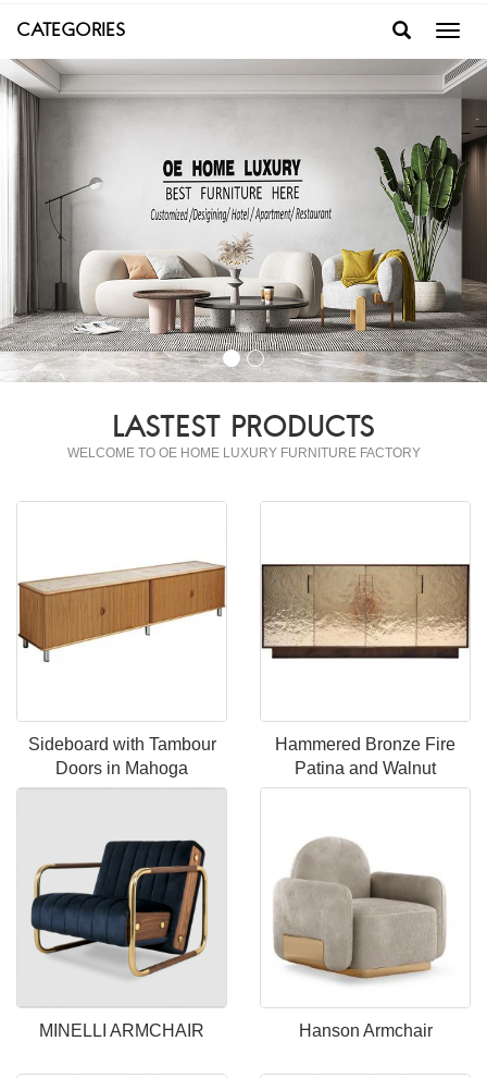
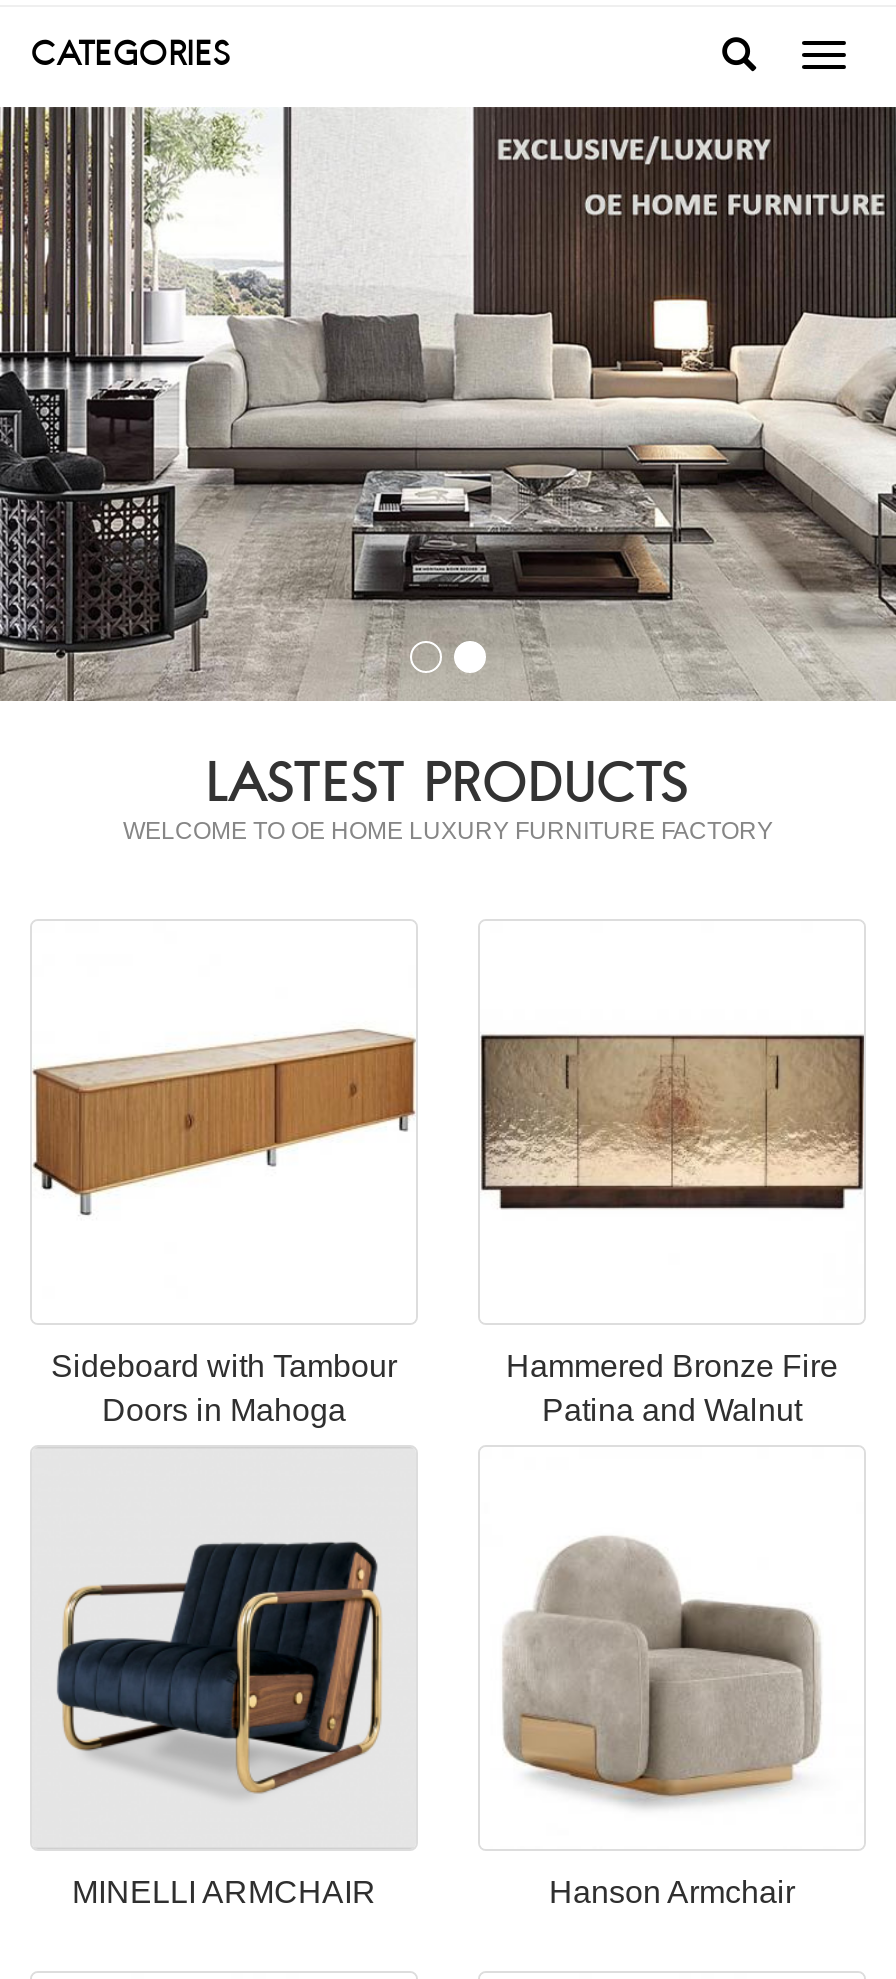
- [image]
+ [image]
